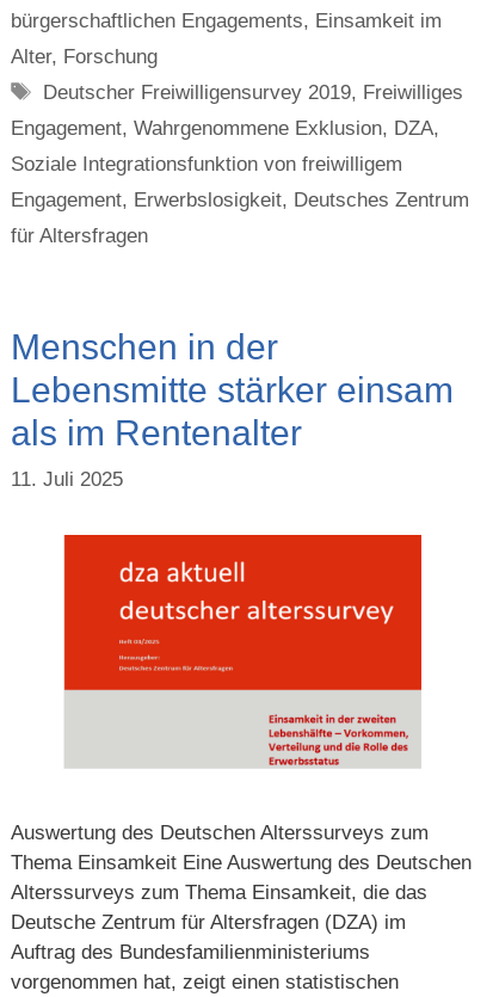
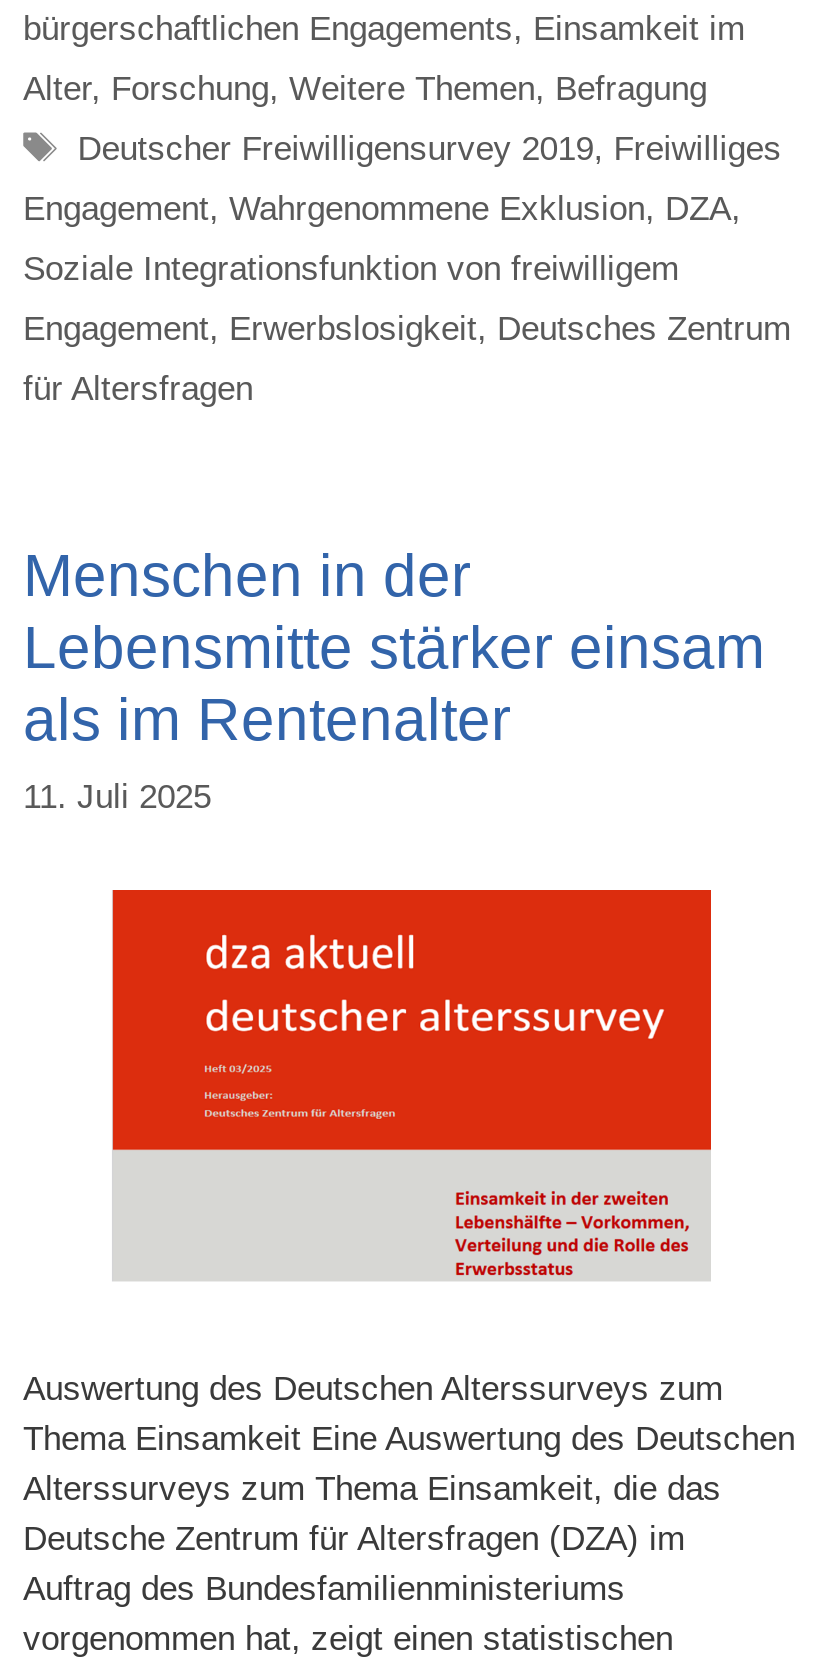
- Alter, Forschung
+ Alter, Forschung, Weitere Themen, Befragung
